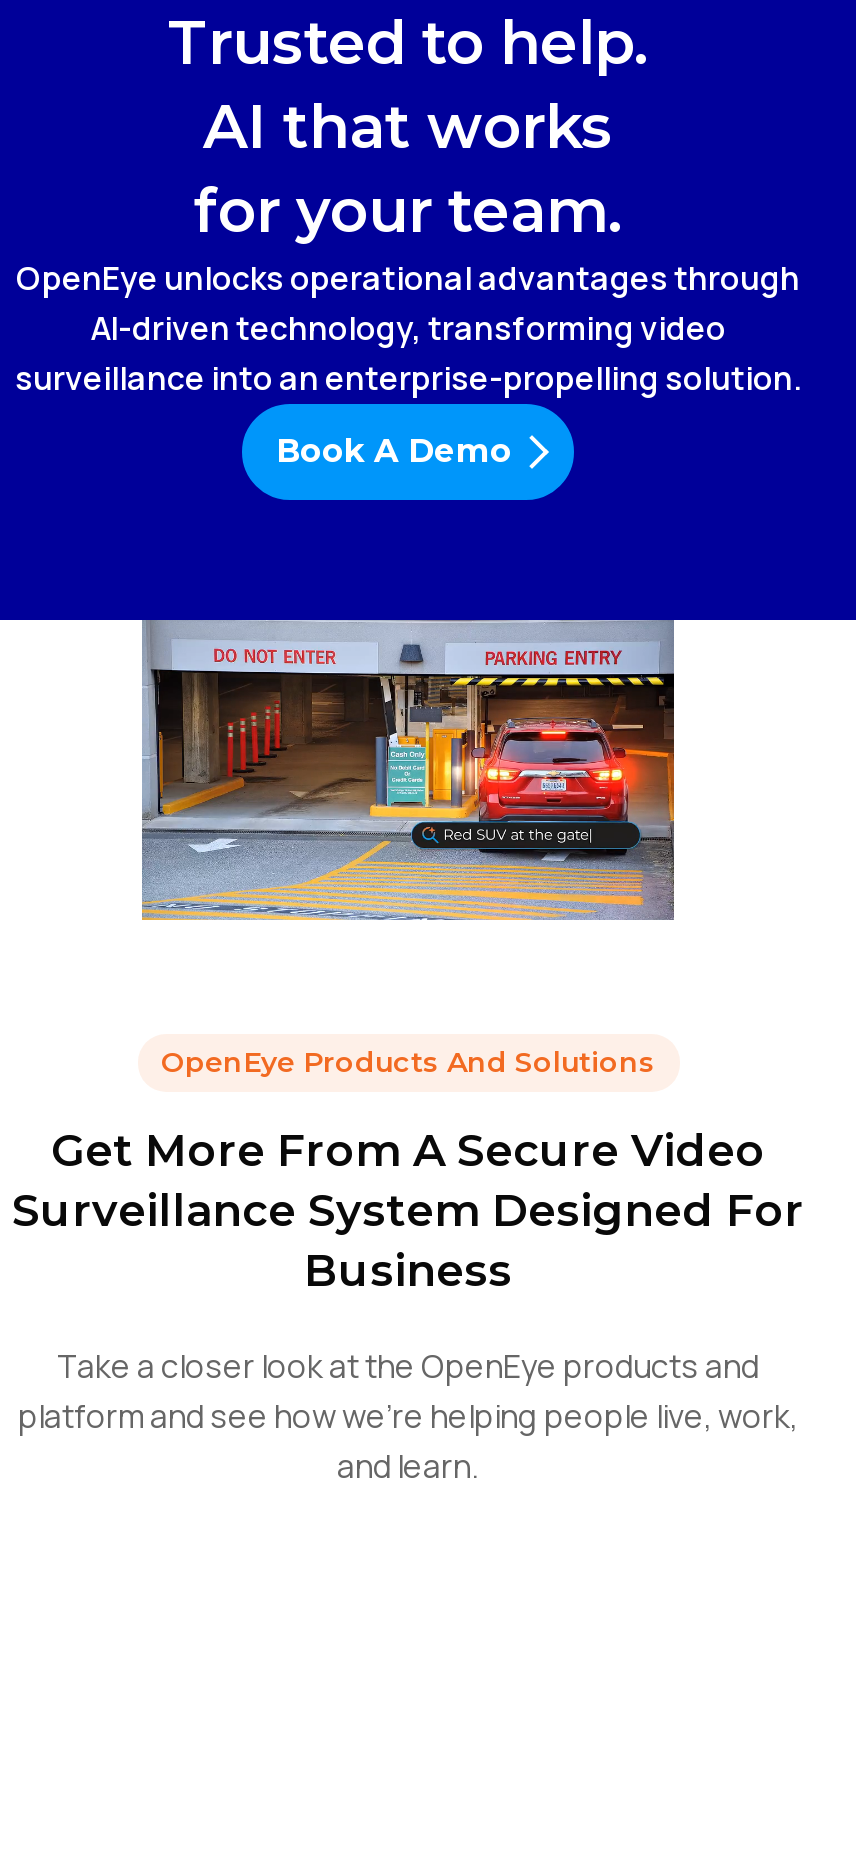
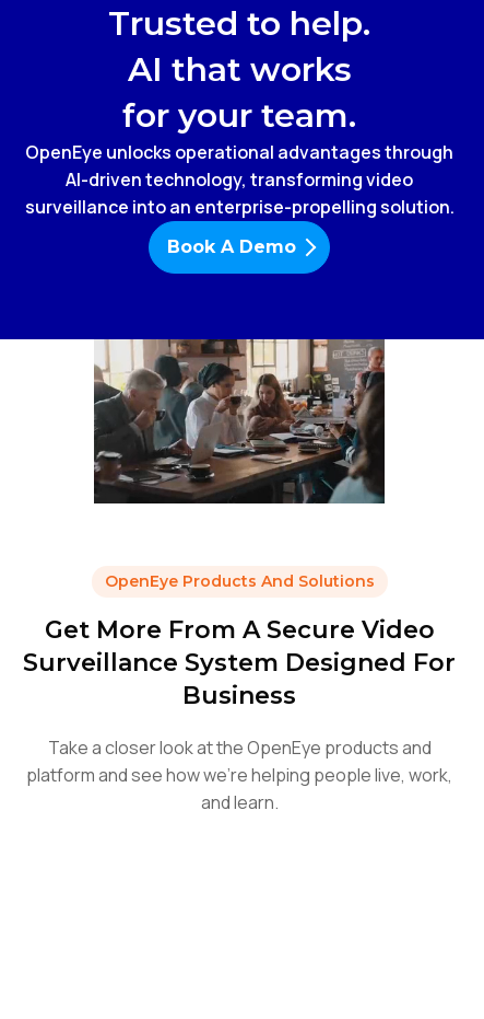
- [image]
+ [image]
